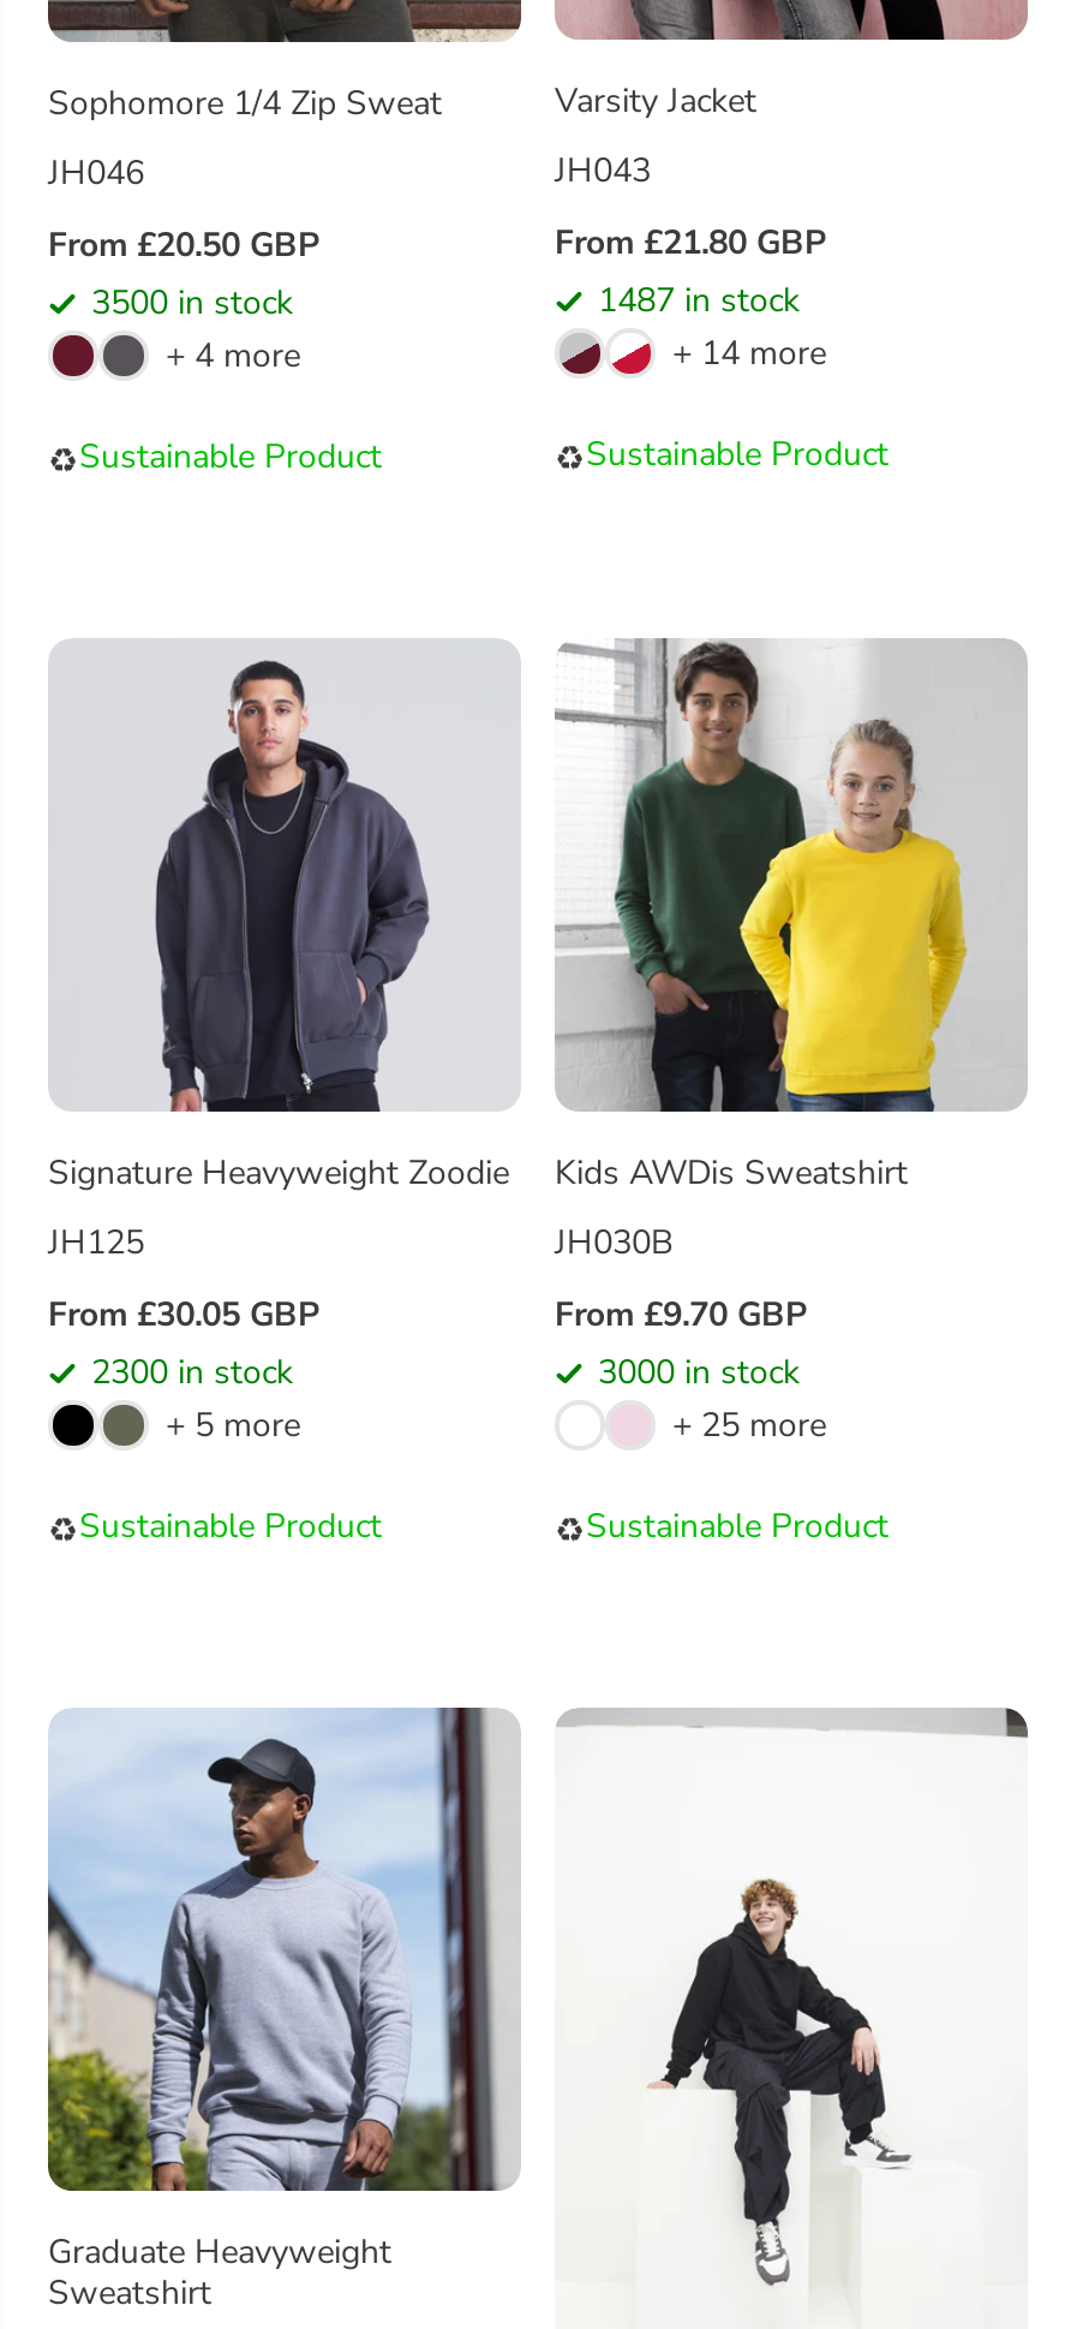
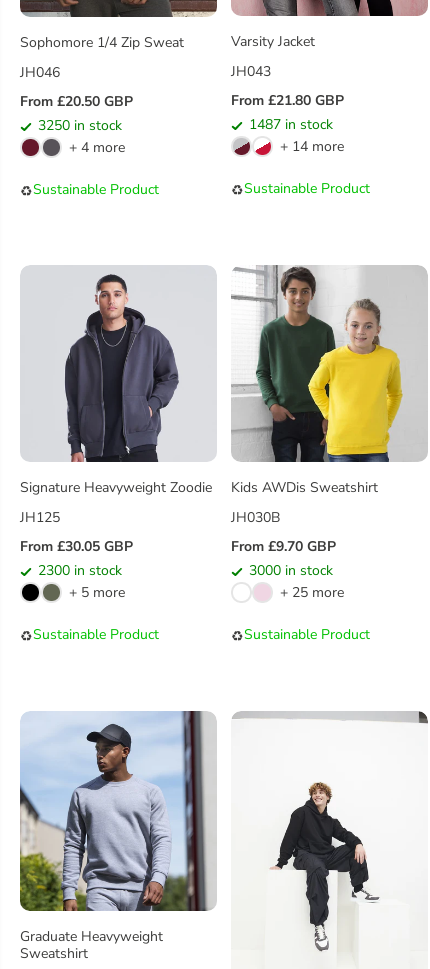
- 3500 in stock
+ 3250 in stock
